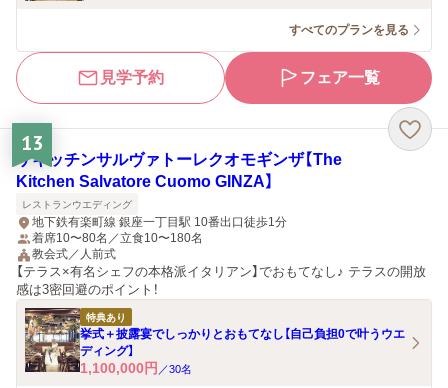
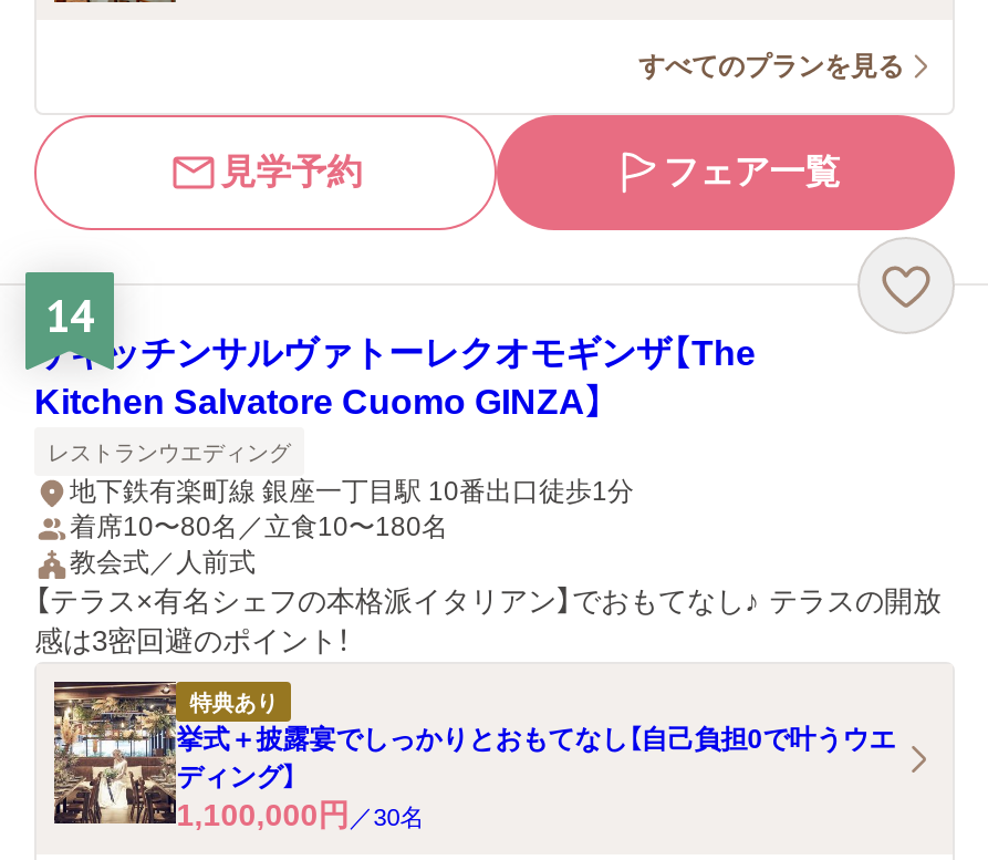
- 13
+ 14
